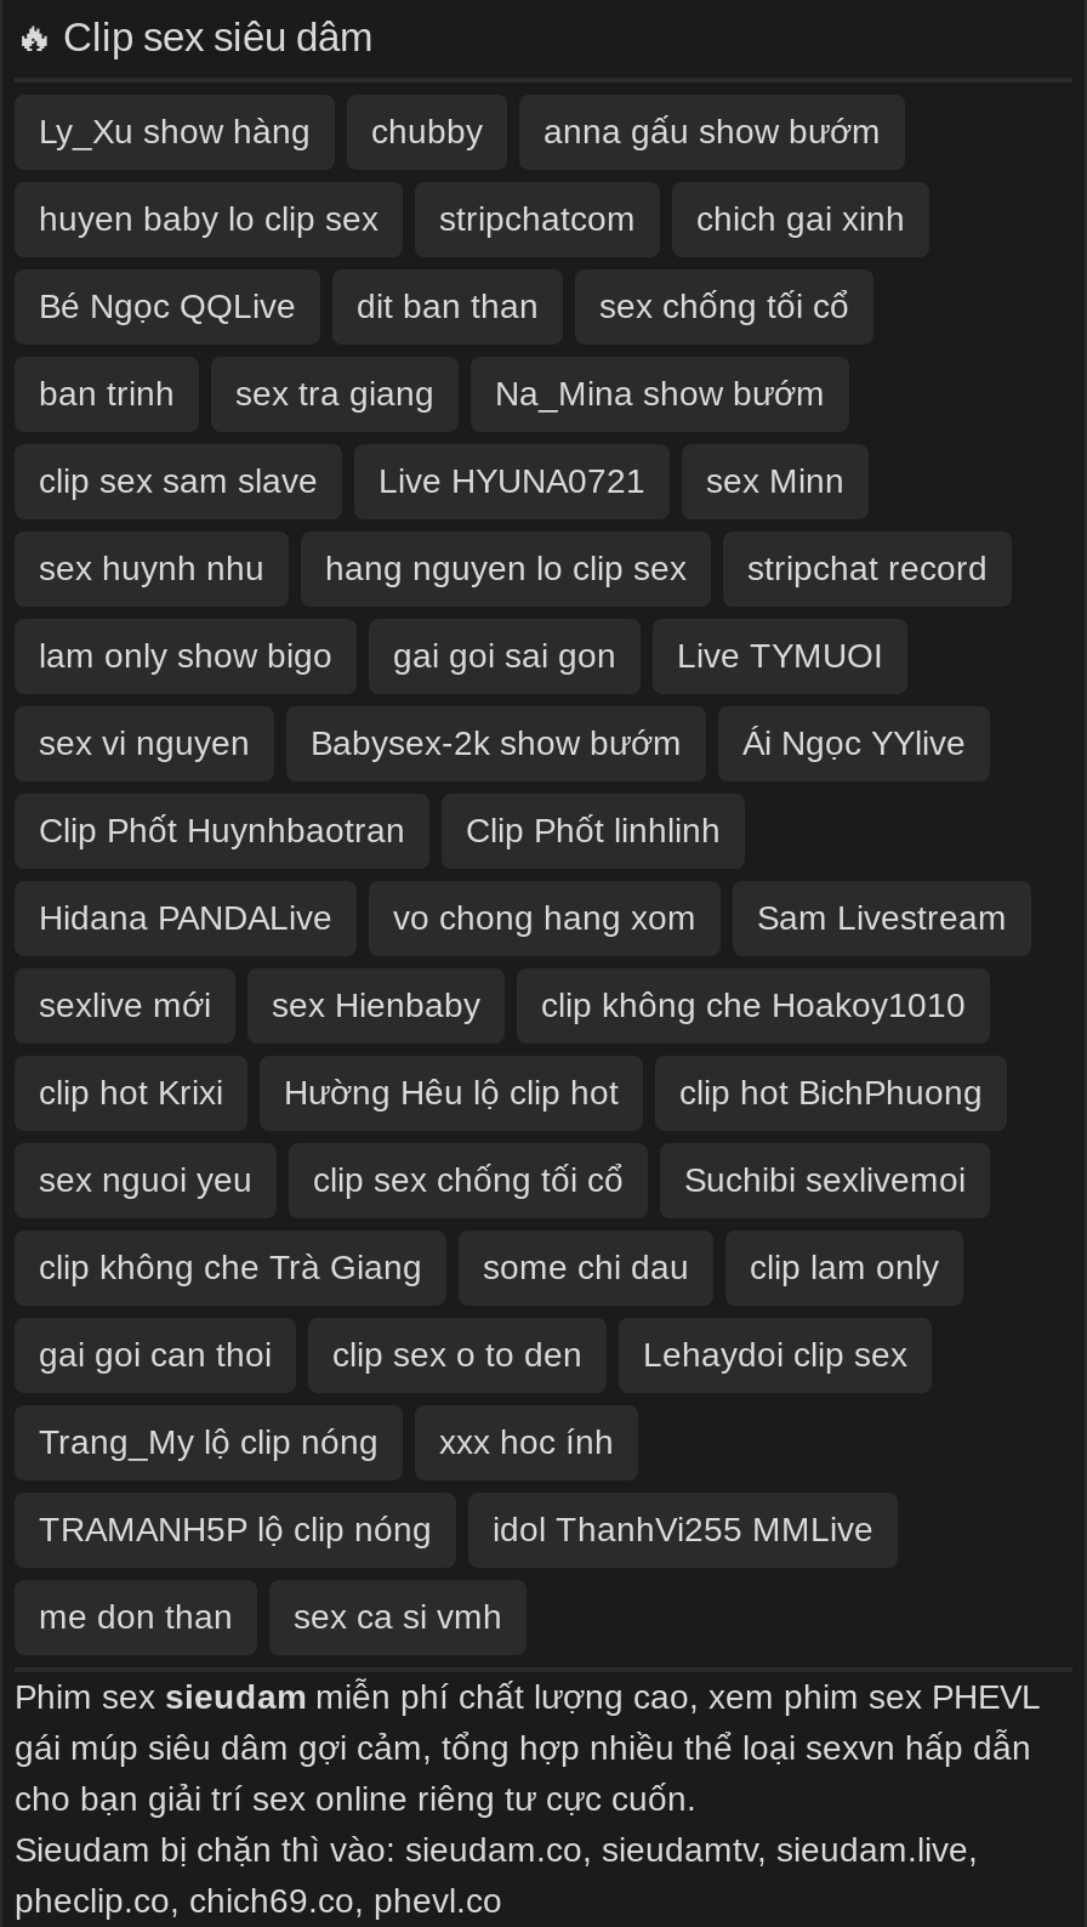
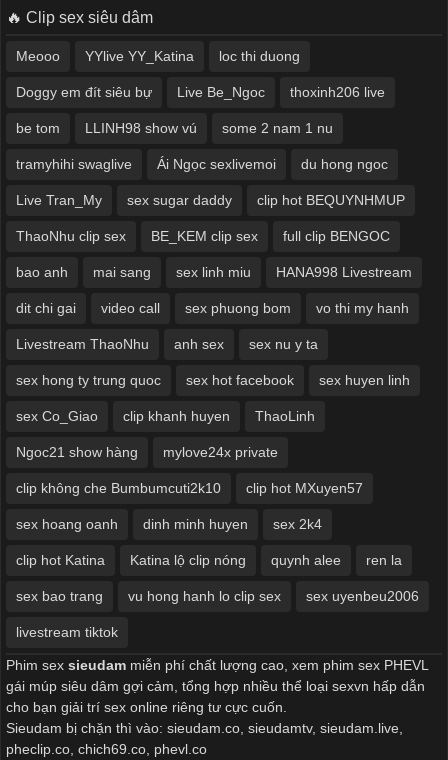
- Ly_Xu show hàng
- chubby
- anna gấu show bướm
- huyen baby lo clip sex
- stripchatcom
- chich gai xinh
- Bé Ngọc QQLive
- dit ban than
- sex chống tối cổ
- ban trinh
- sex tra giang
- Na_Mina show bướm
- clip sex sam slave
- Live HYUNA0721
- sex Minn
- sex huynh nhu
- hang nguyen lo clip sex
- stripchat record
- lam only show bigo
- gai goi sai gon
- Live TYMUOI
- sex vi nguyen
- Babysex-2k show bướm
- Ái Ngọc YYlive
- Clip Phốt Huynhbaotran
- Clip Phốt linhlinh
- Hidana PANDALive
- vo chong hang xom
- Sam Livestream
- sexlive mới
- sex Hienbaby
- clip không che Hoakoy1010
- clip hot Krixi
- Hường Hêu lộ clip hot
- clip hot BichPhuong
- sex nguoi yeu
- clip sex chống tối cổ
- Suchibi sexlivemoi
- clip không che Trà Giang
- some chi dau
- clip lam only
- gai goi can thoi
- clip sex o to den
- Lehaydoi clip sex
- Trang_My lộ clip nóng
- xxx hoc ính
- TRAMANH5P lộ clip nóng
- idol ThanhVi255 MMLive
- me don than
- sex ca si vmh
+ Meooo
+ YYlive YY_Katina
+ loc thi duong
+ Doggy em đít siêu bự
+ Live Be_Ngoc
+ thoxinh206 live
+ be tom
+ LLINH98 show vú
+ some 2 nam 1 nu
+ tramyhihi swaglive
+ Ái Ngọc sexlivemoi
+ du hong ngoc
+ Live Tran_My
+ sex sugar daddy
+ clip hot BEQUYNHMUP
+ ThaoNhu clip sex
+ BE_KEM clip sex
+ full clip BENGOC
+ bao anh
+ mai sang
+ sex linh miu
+ HANA998 Livestream
+ dit chi gai
+ video call
+ sex phuong bom
+ vo thi my hanh
+ Livestream ThaoNhu
+ anh sex
+ sex nu y ta
+ sex hong ty trung quoc
+ sex hot facebook
+ sex huyen linh
+ sex Co_Giao
+ clip khanh huyen
+ ThaoLinh
+ Ngoc21 show hàng
+ mylove24x private
+ clip không che Bumbumcuti2k10
+ clip hot MXuyen57
+ sex hoang oanh
+ dinh minh huyen
+ sex 2k4
+ clip hot Katina
+ Katina lộ clip nóng
+ quynh alee
+ ren la
+ sex bao trang
+ vu hong hanh lo clip sex
+ sex uyenbeu2006
+ livestream tiktok
